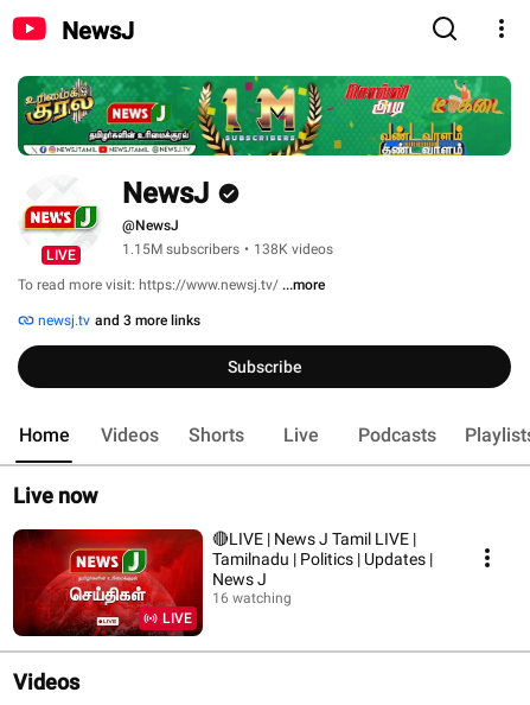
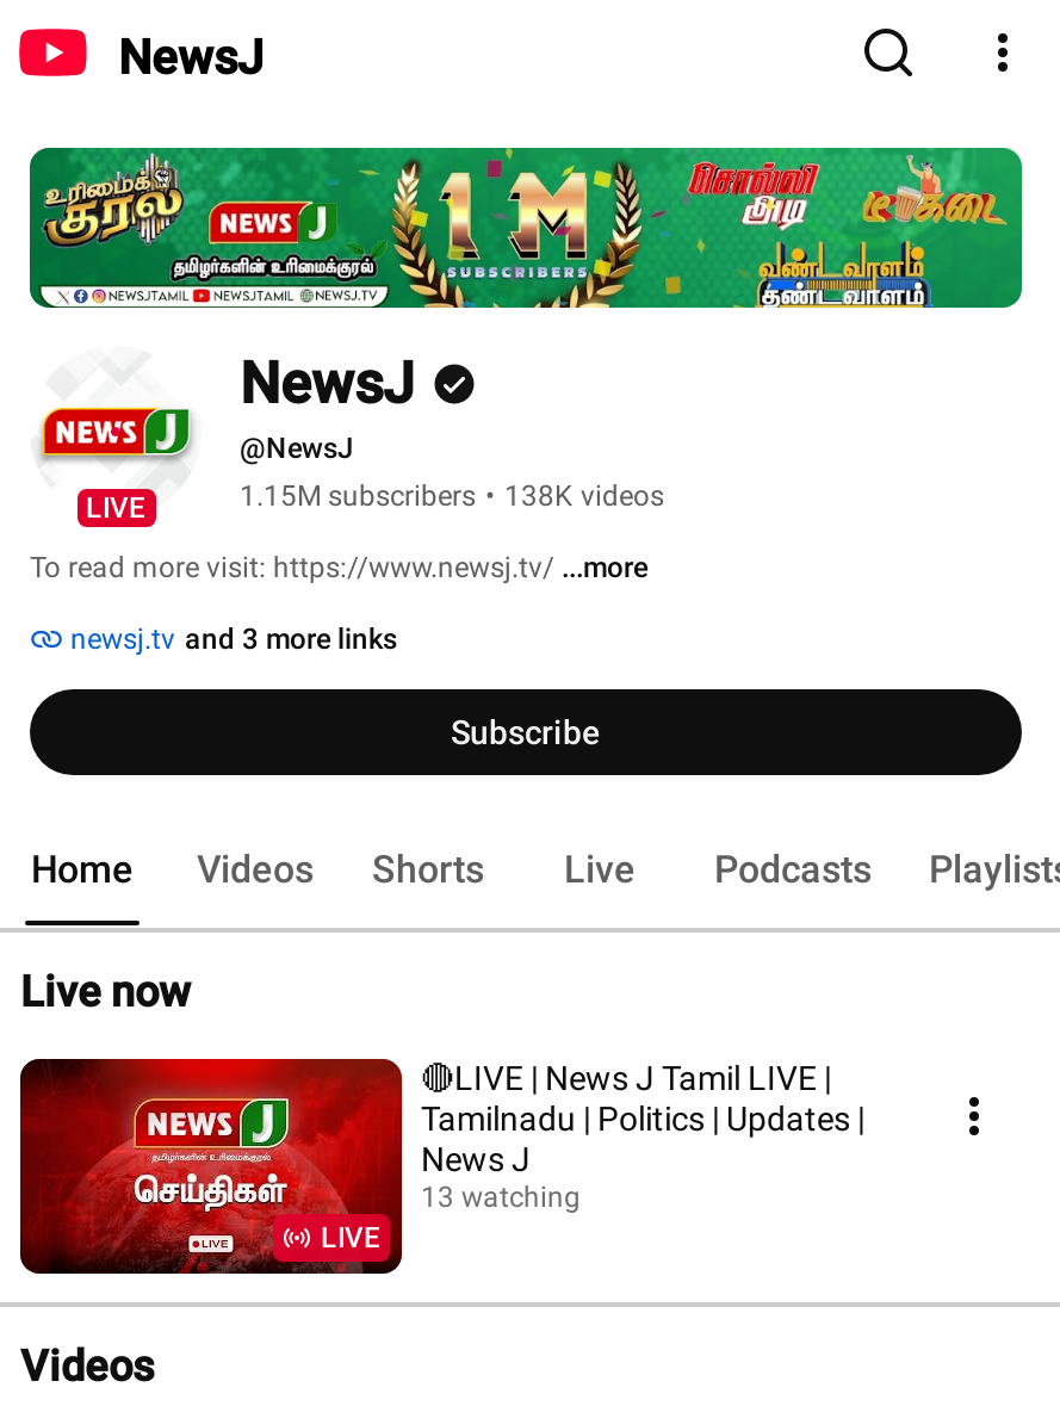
- 16 watching
+ 13 watching
